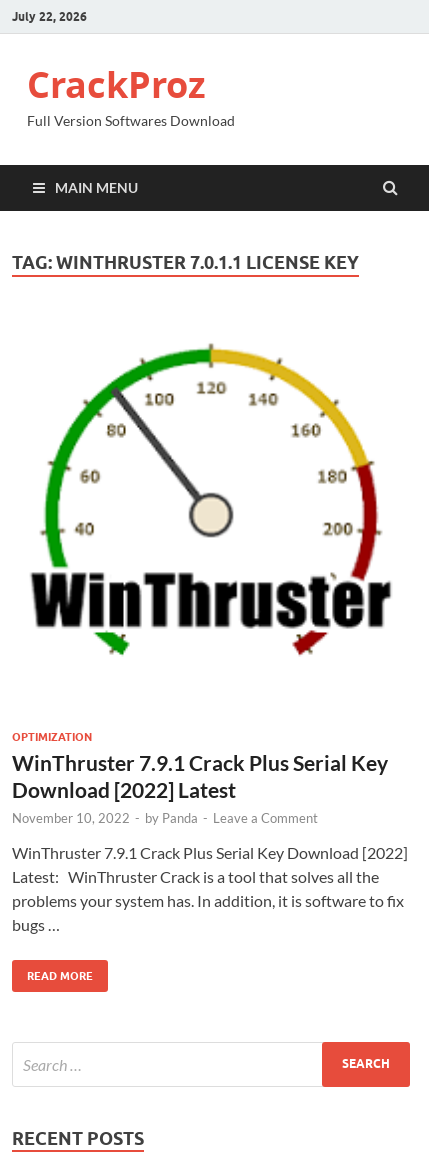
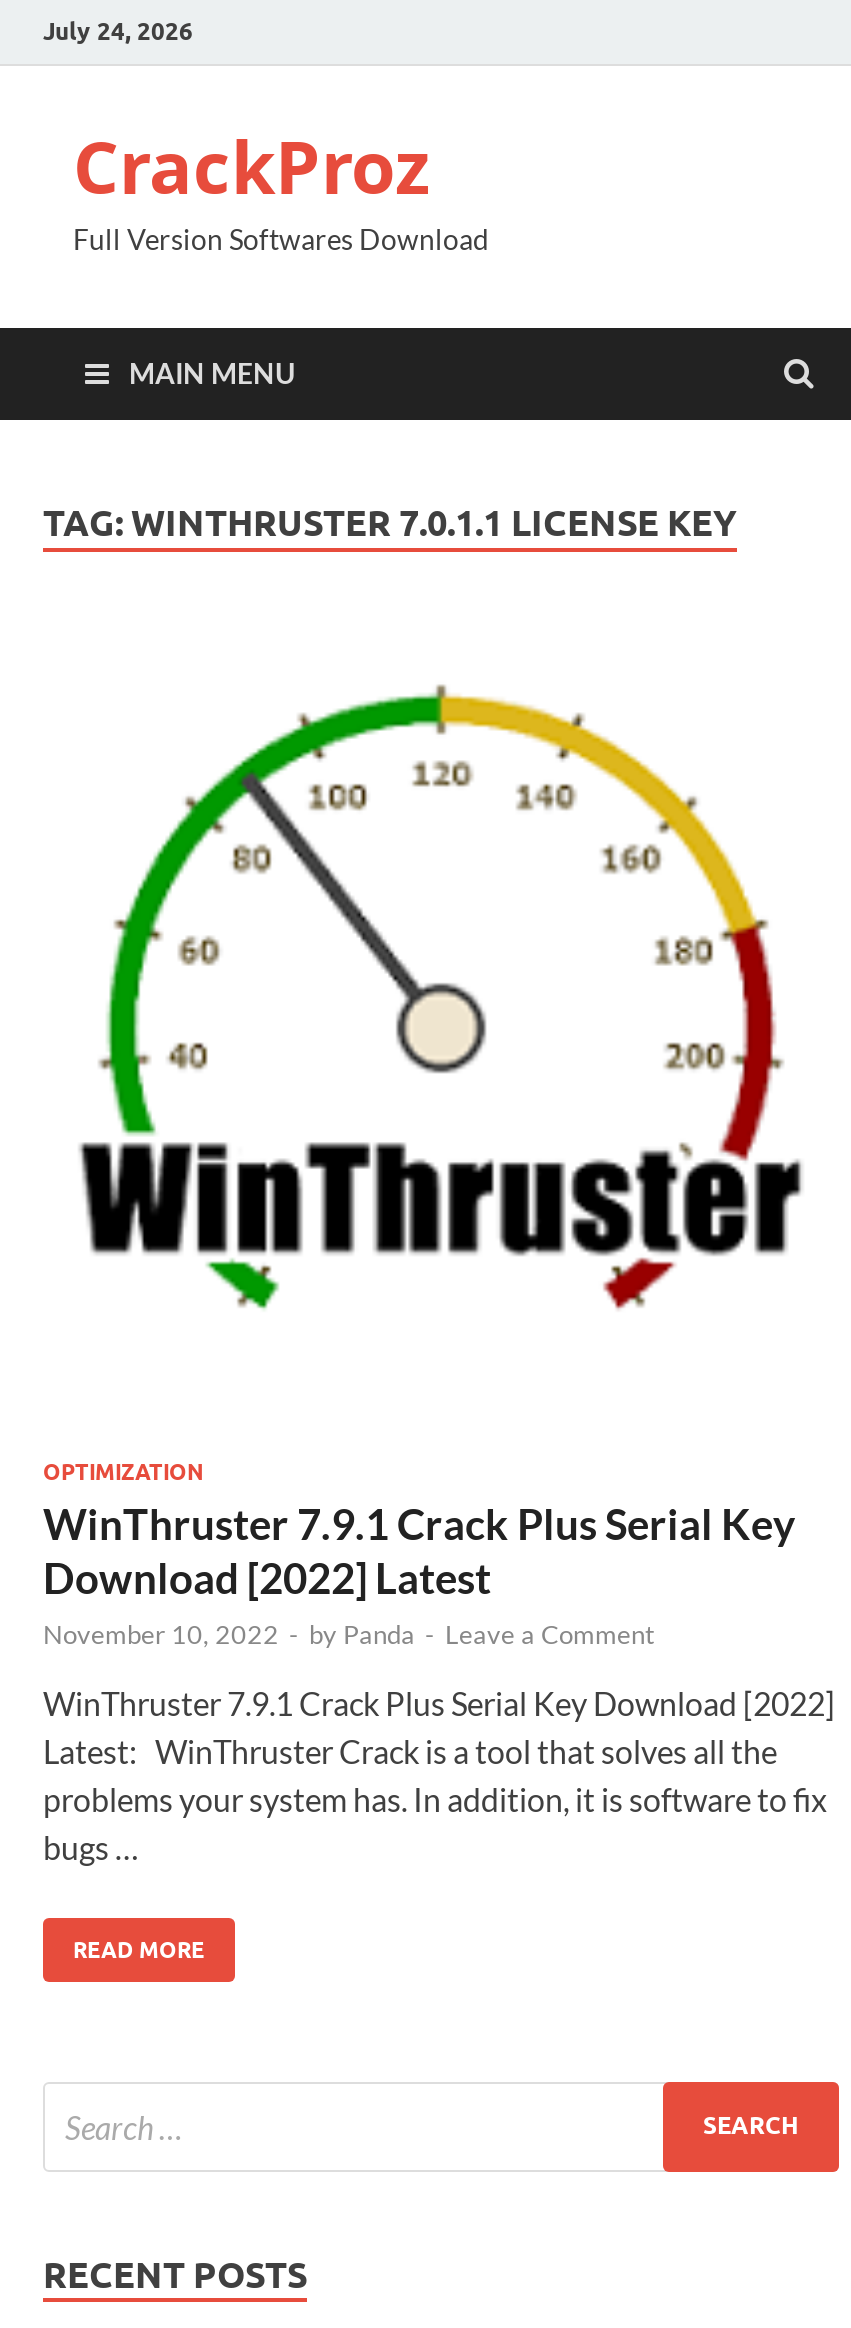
- July 22, 2026
+ July 24, 2026
